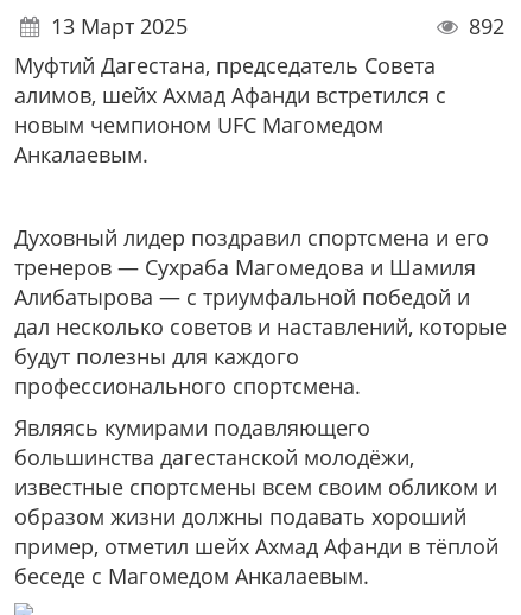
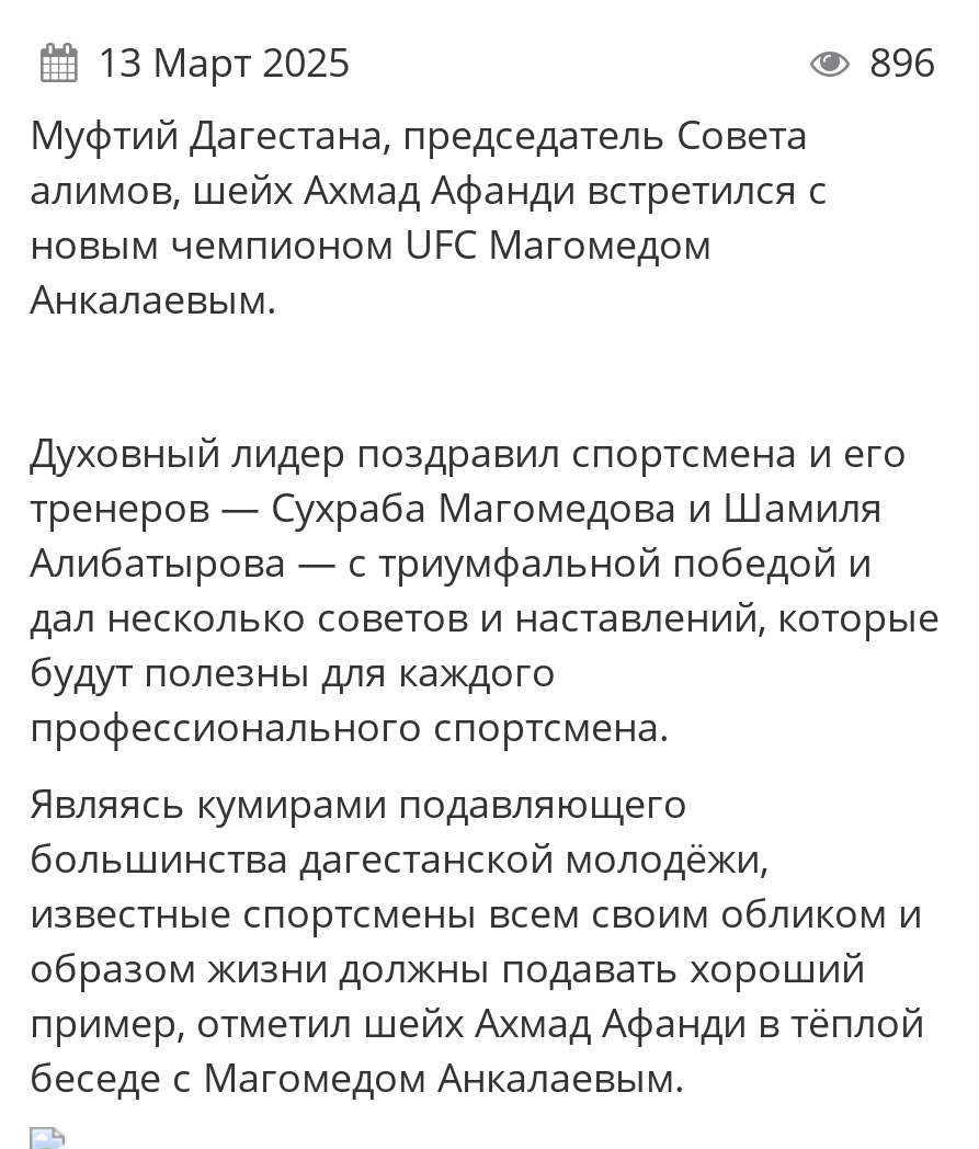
- 892
+ 896
